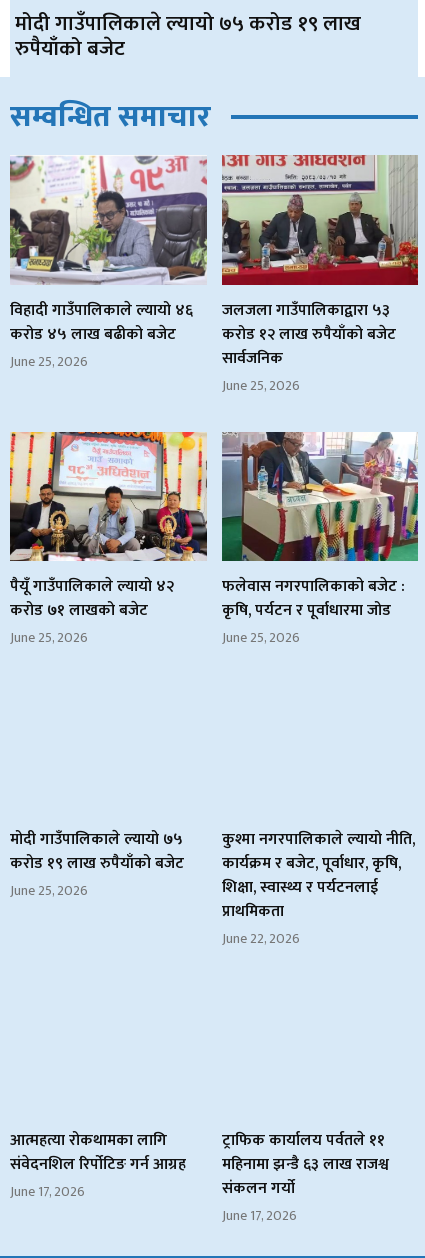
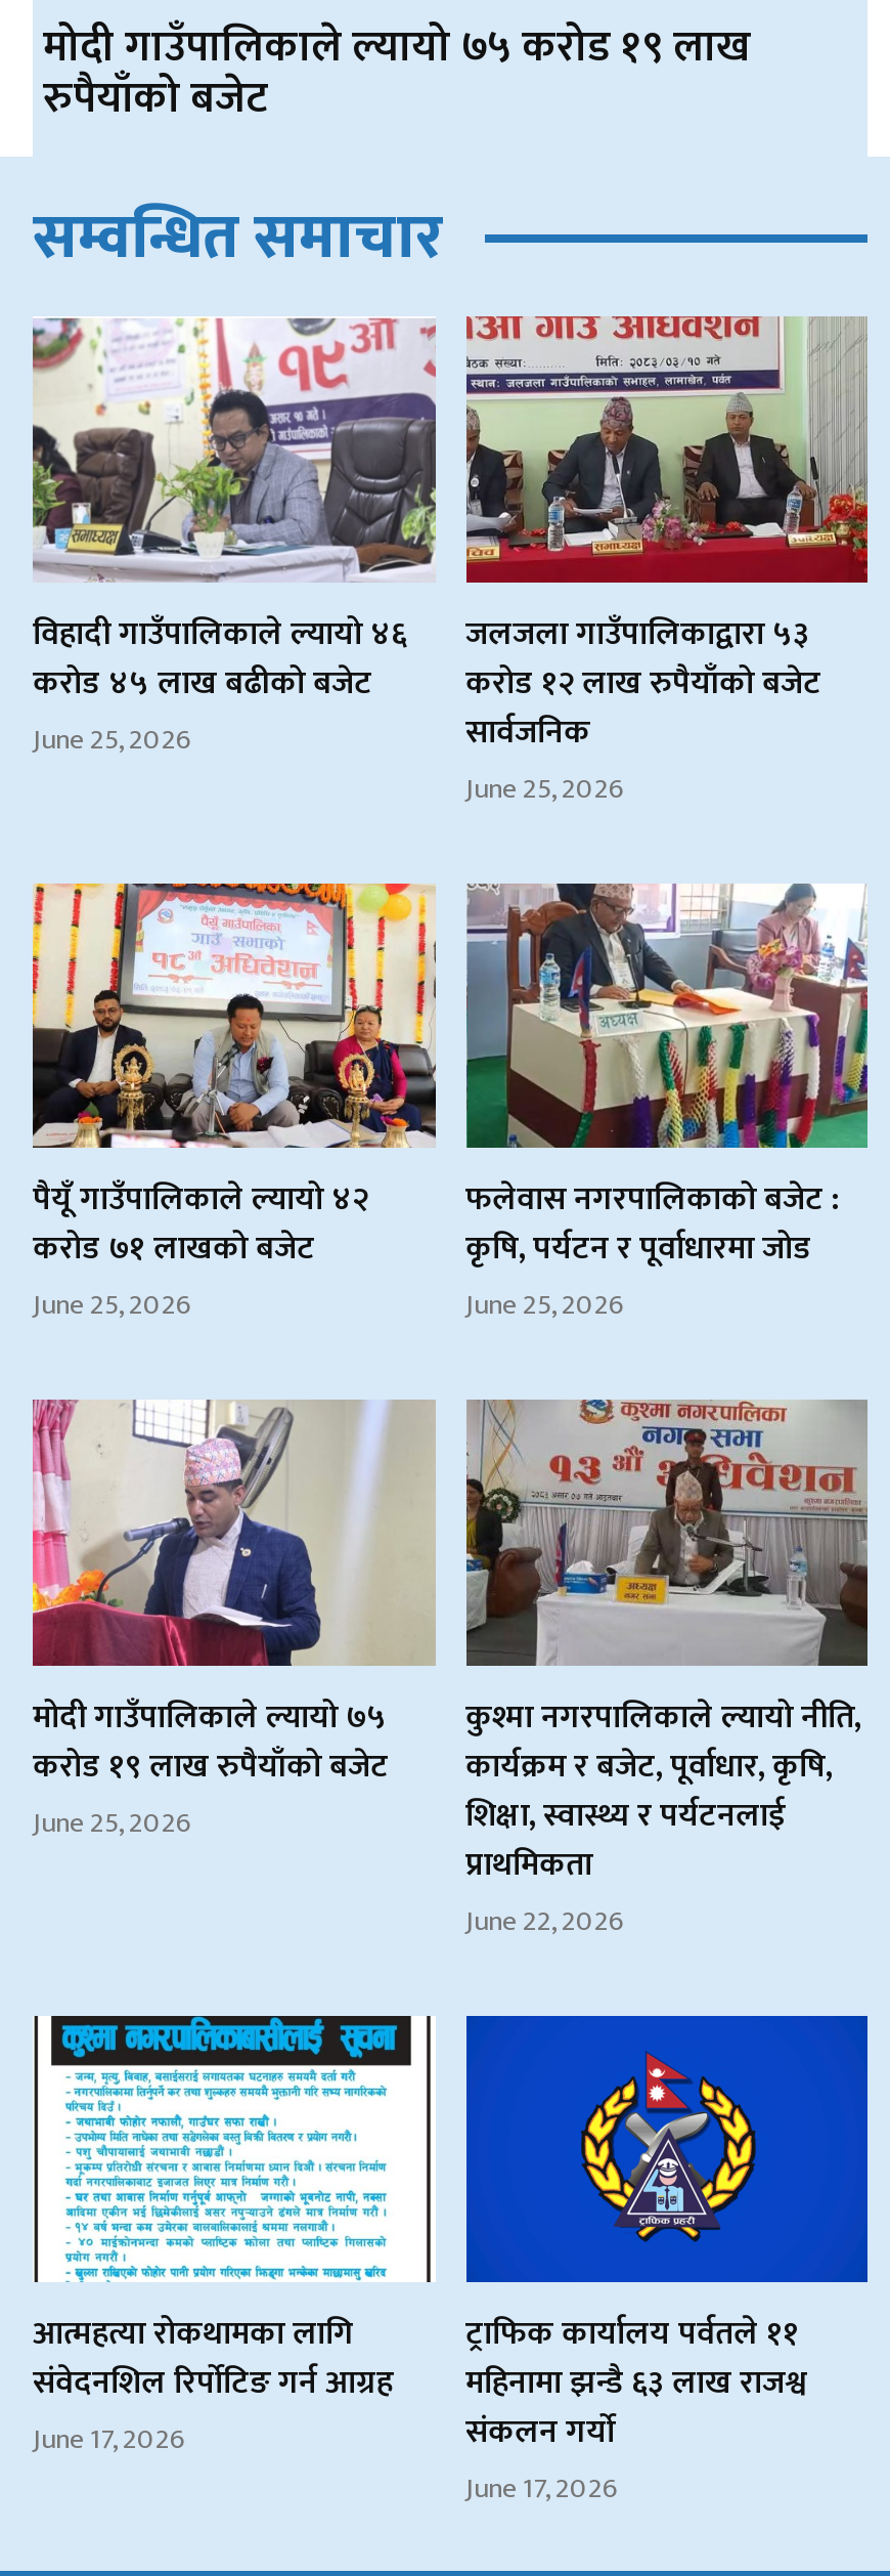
+ [image]

+ [image]

+ [image]

+ [image]
